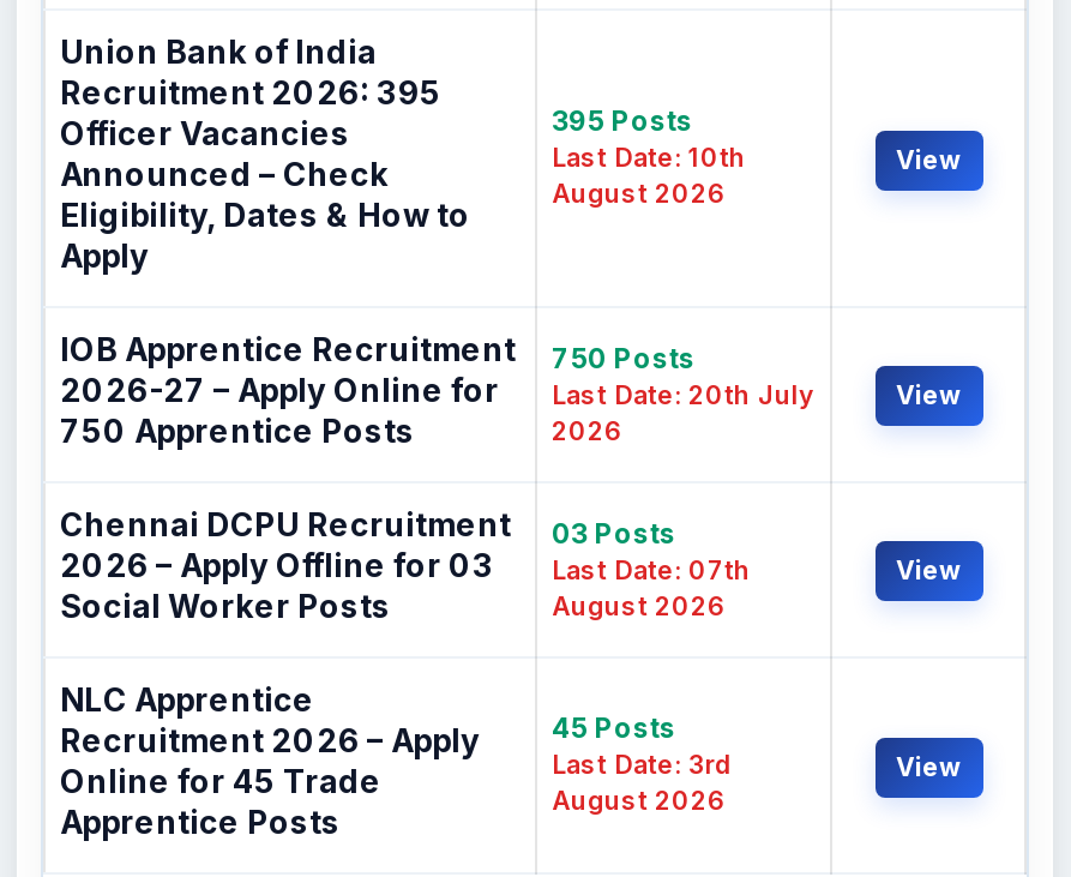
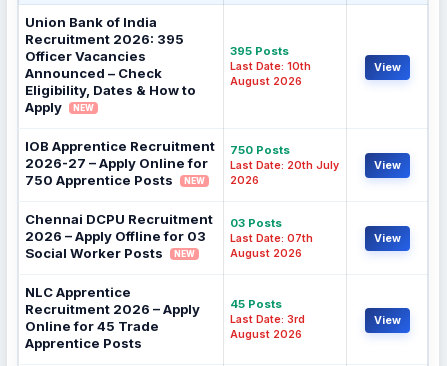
+ NEW

+ NEW

+ NEW
